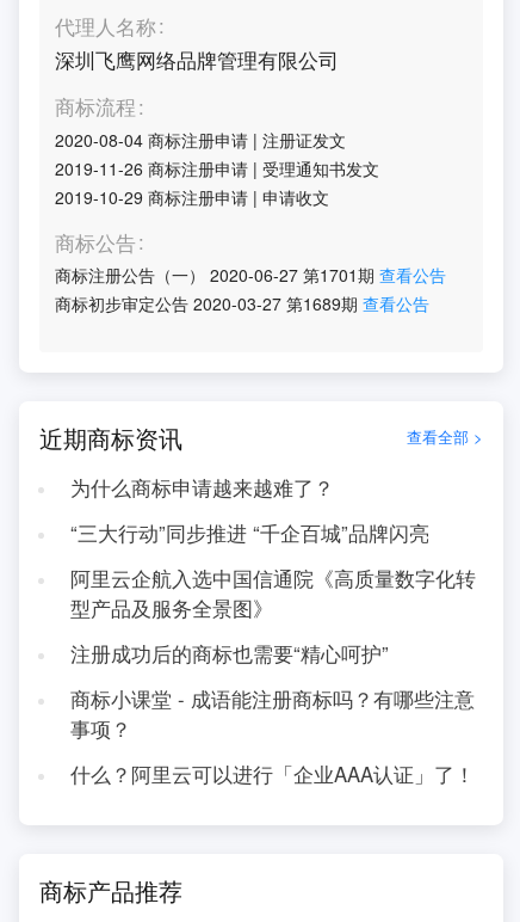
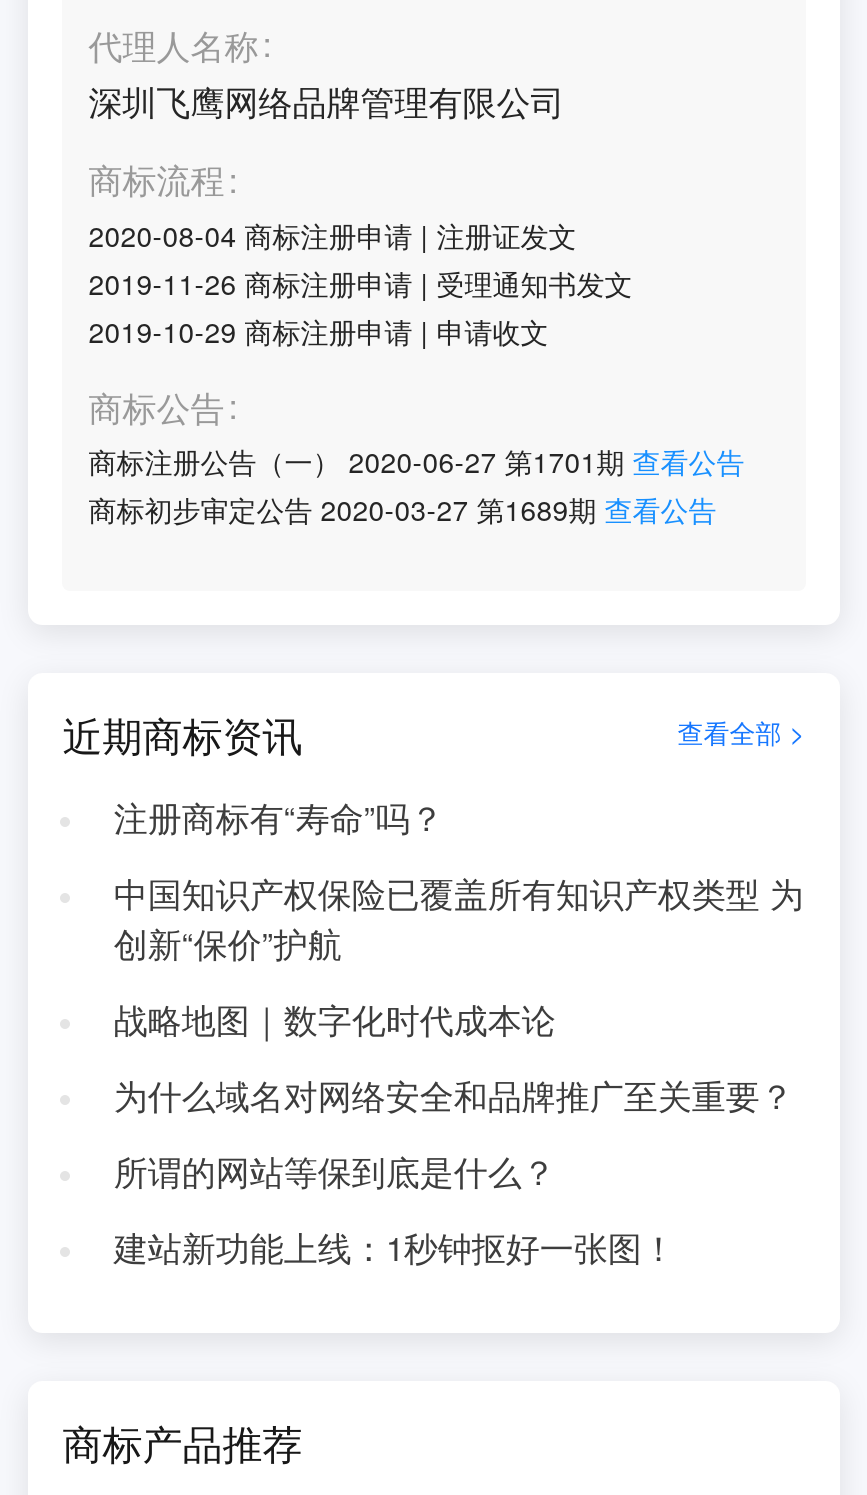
- 为什么商标申请越来越难了？
+ 注册商标有“寿命”吗？

- “三大行动”同步推进 “千企百城”品牌闪亮
+ 中国知识产权保险已覆盖所有知识产权类型 为
+ 创新“保价”护航

- 阿里云企航入选中国信通院《高质量数字化转
- 型产品及服务全景图》
+ 战略地图｜数字化时代成本论

- 注册成功后的商标也需要“精心呵护”
+ 为什么域名对网络安全和品牌推广至关重要？

- 商标小课堂 - 成语能注册商标吗？有哪些注意
- 事项？
+ 所谓的网站等保到底是什么？

- 什么？阿里云可以进行「企业AAA认证」了！
+ 建站新功能上线：1秒钟抠好一张图！
